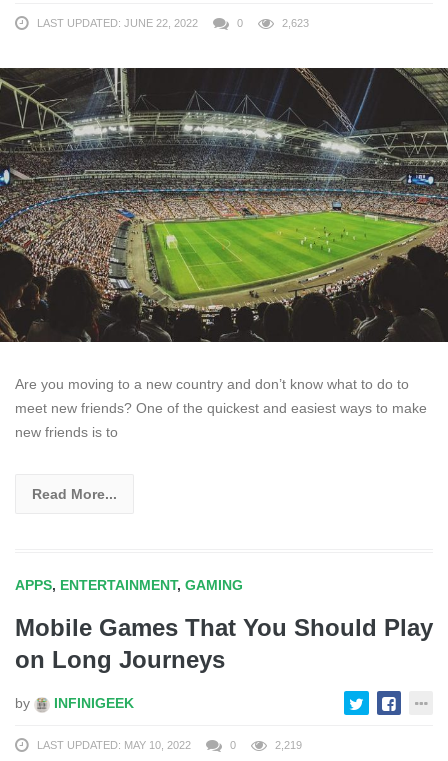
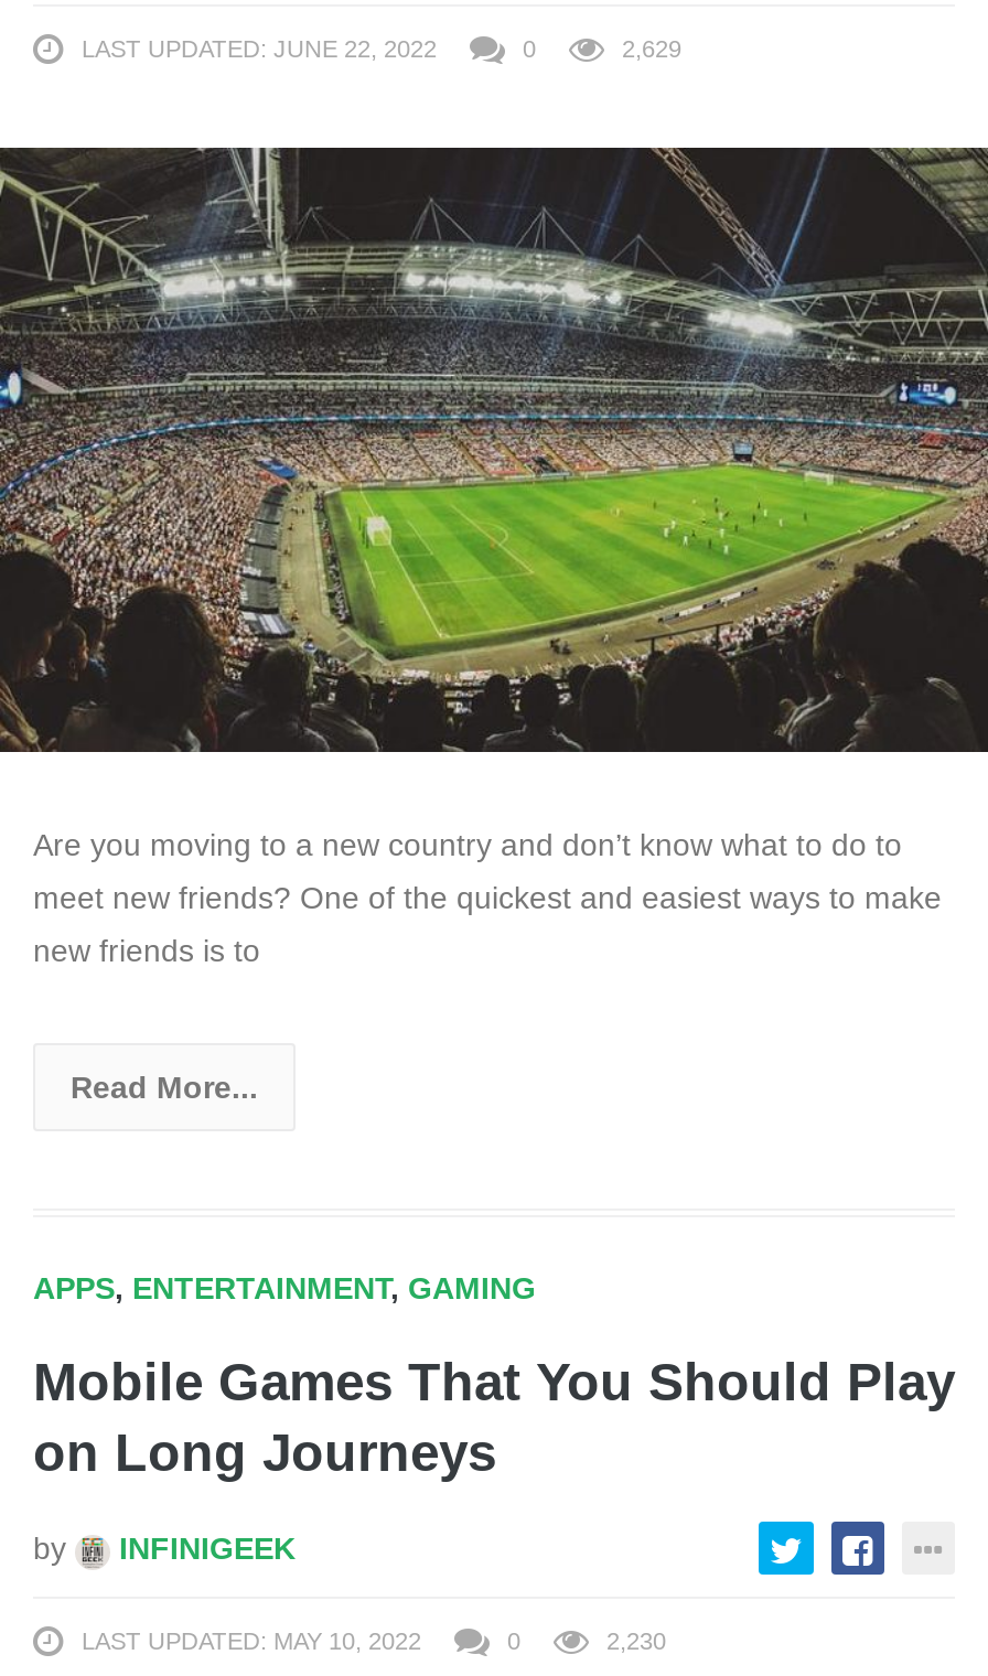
- 2,623
+ 2,629

- 2,219
+ 2,230
